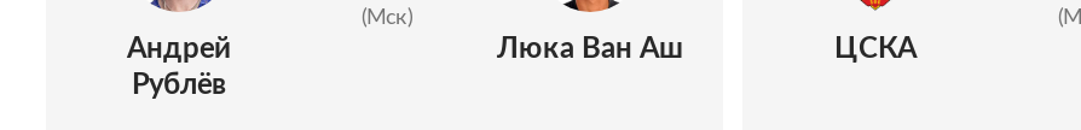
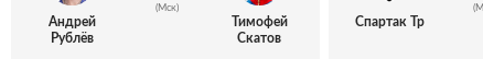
- Люка Ван Аш
+ Тимофей
+ Скатов

- ЦСКА
+ Спартак Тр
